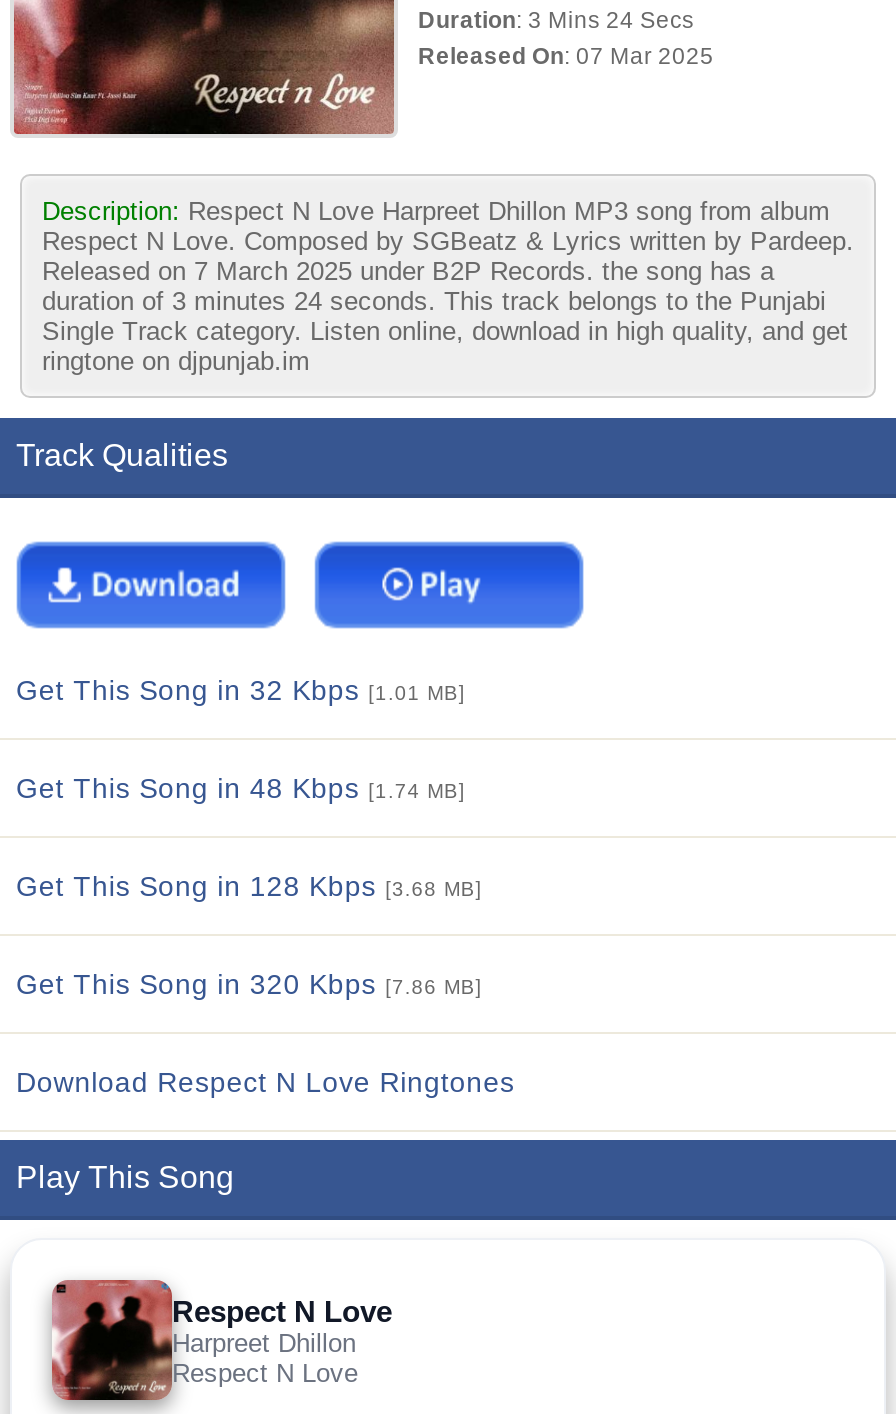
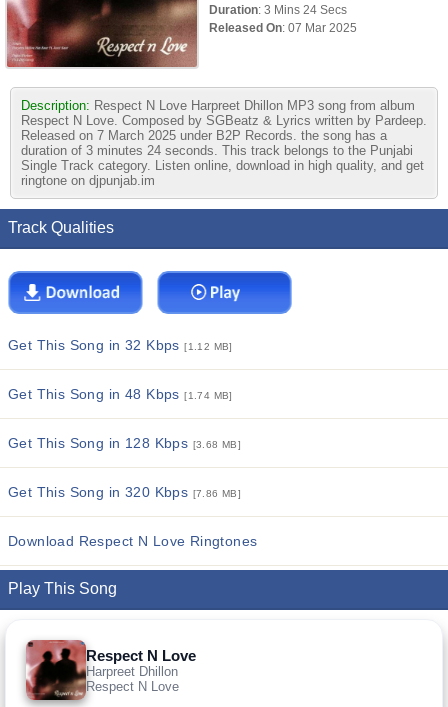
- Get This Song in 32 Kbps [1.01 MB]
+ Get This Song in 32 Kbps [1.12 MB]
